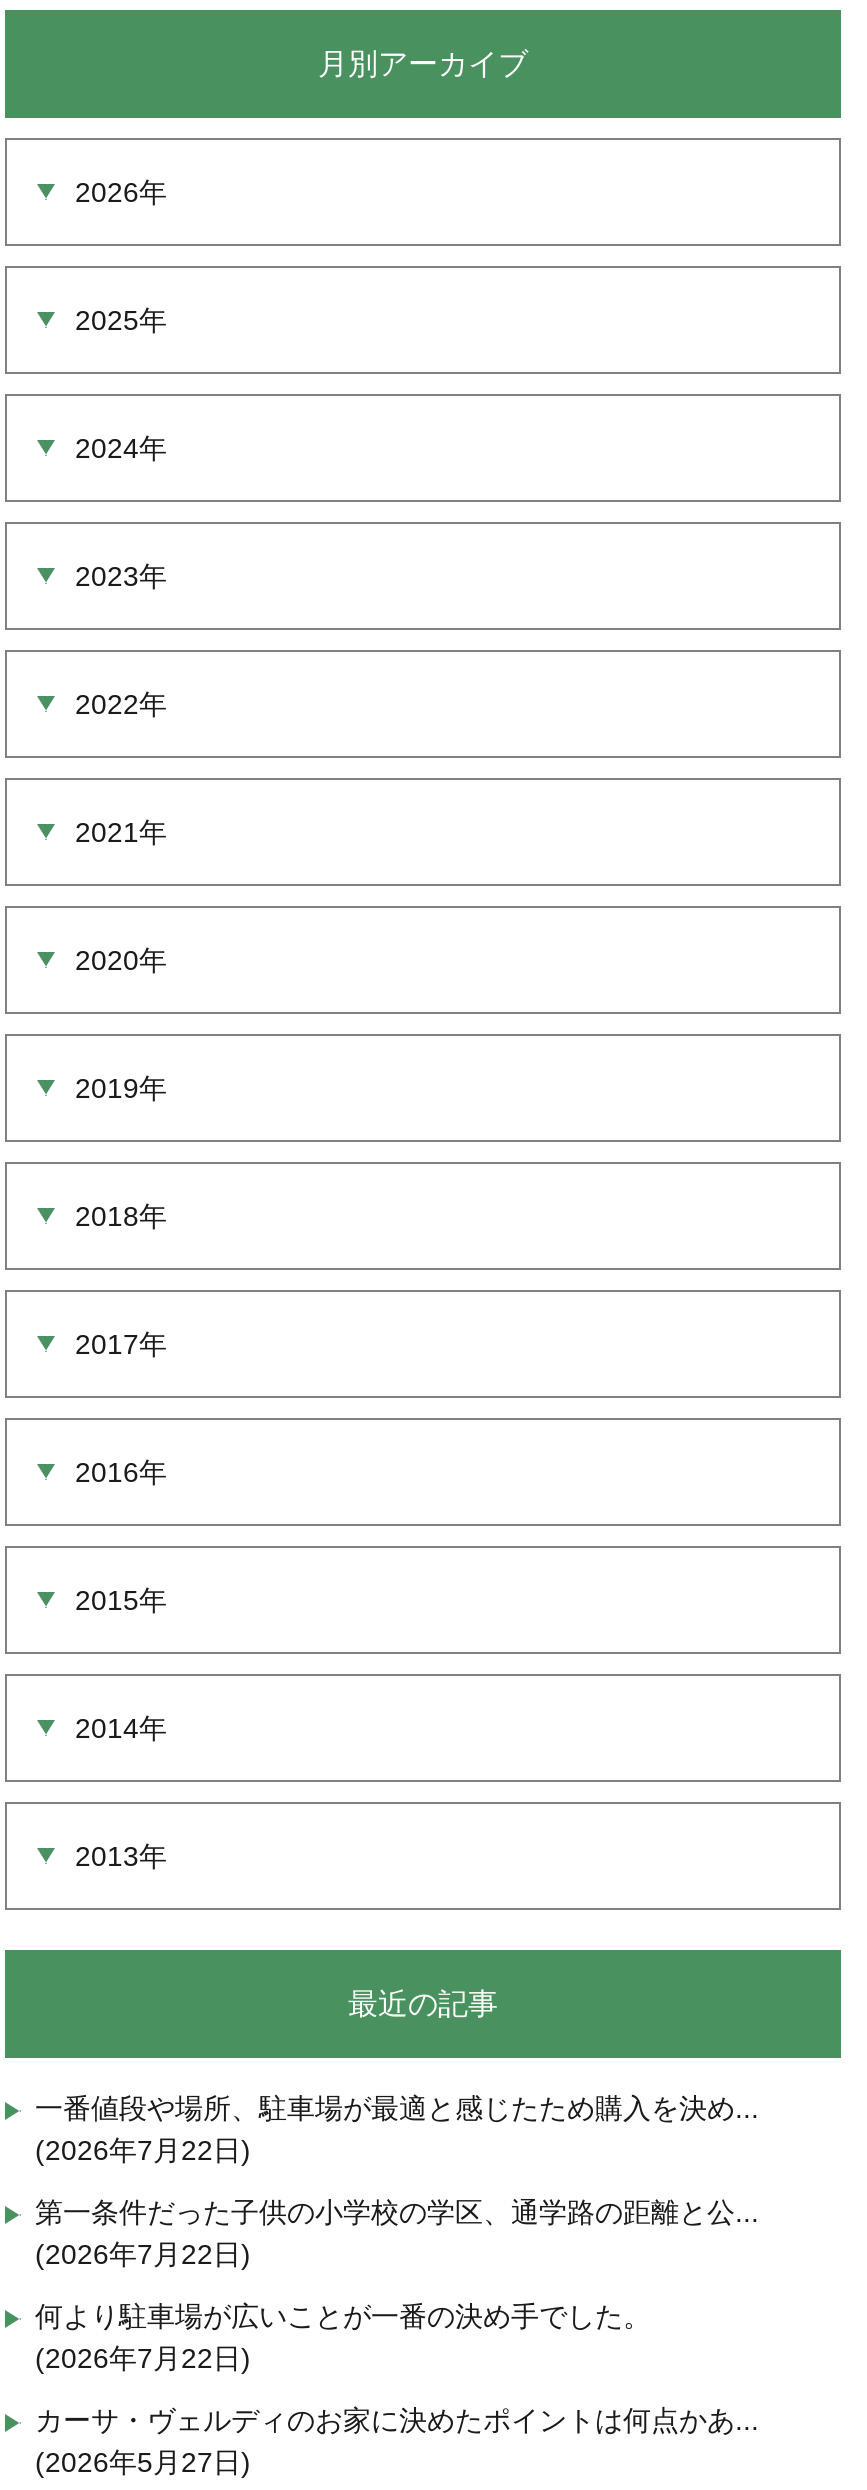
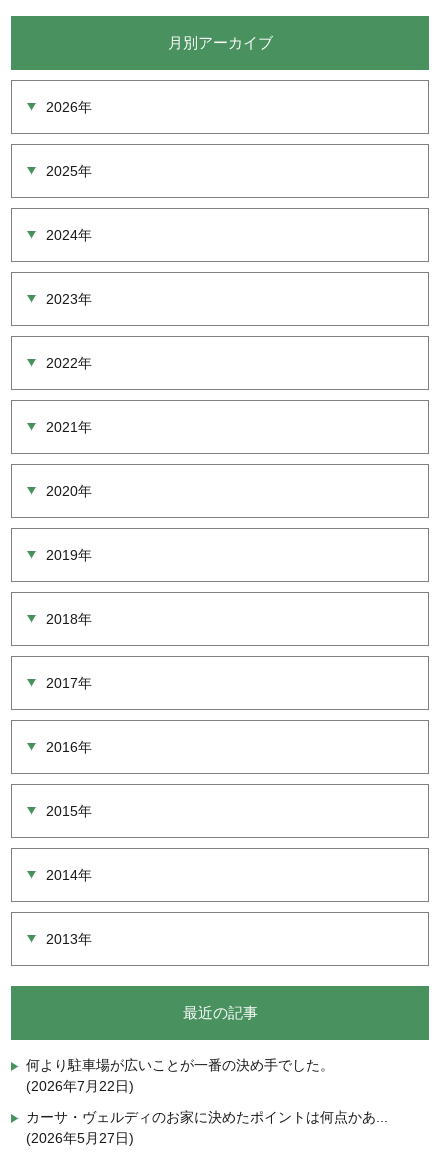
- 一番値段や場所、駐車場が最適と感じたため購入を決め...
- (2026年7月22日)
- 第一条件だった子供の小学校の学区、通学路の距離と公...
- (2026年7月22日)
